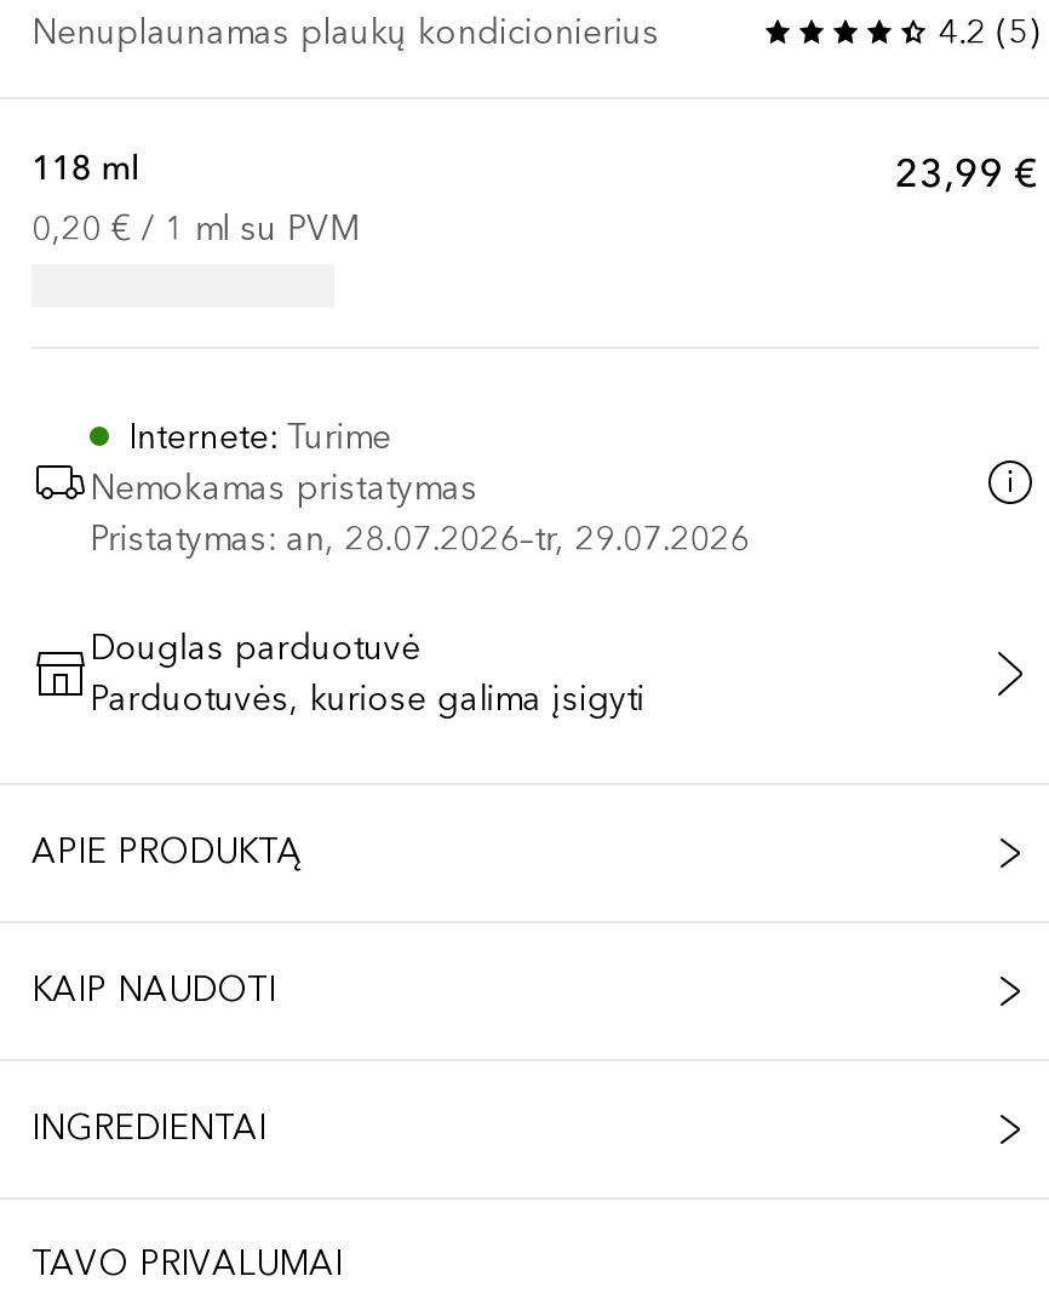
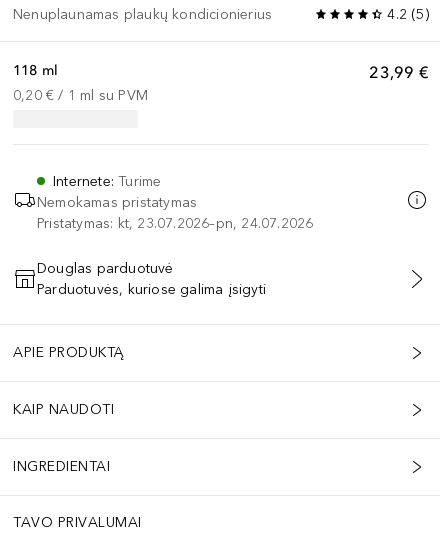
- Pristatymas: an, 28.07.2026–tr, 29.07.2026
+ Pristatymas: kt, 23.07.2026–pn, 24.07.2026
